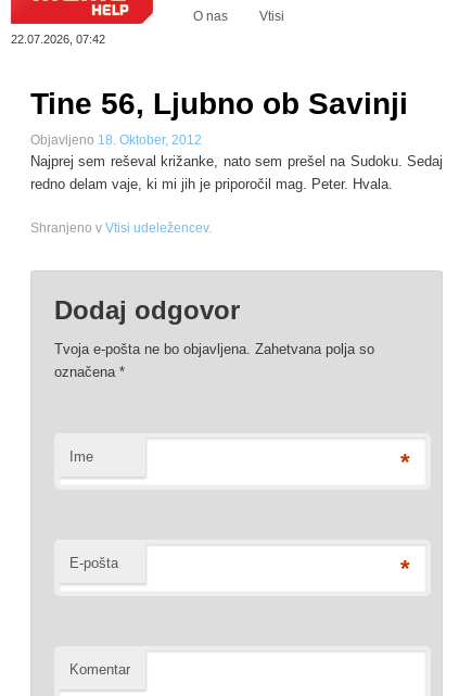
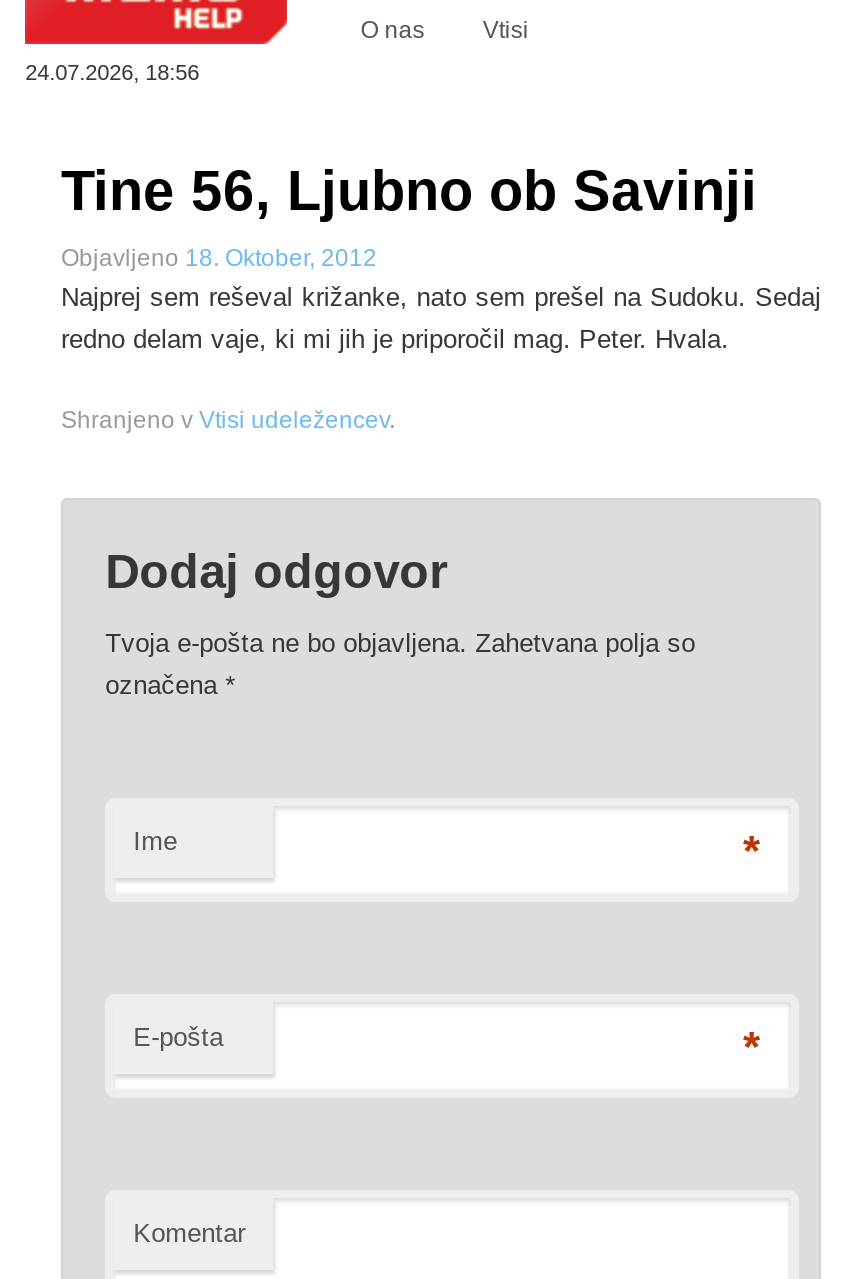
- 22.07.2026, 07:42
+ 24.07.2026, 18:56
